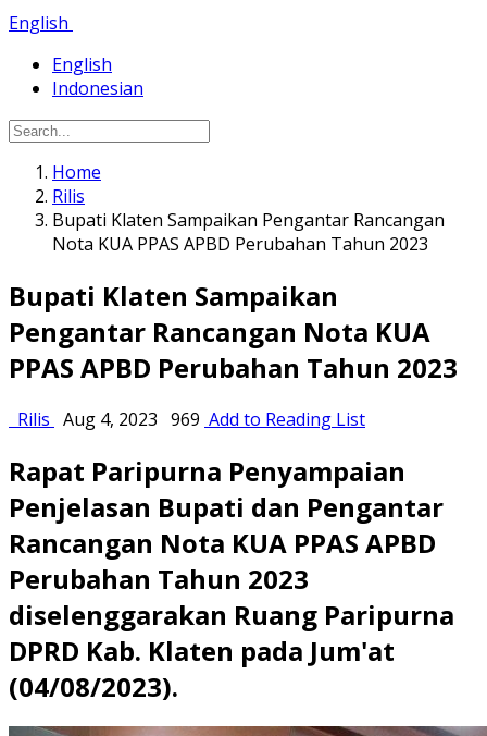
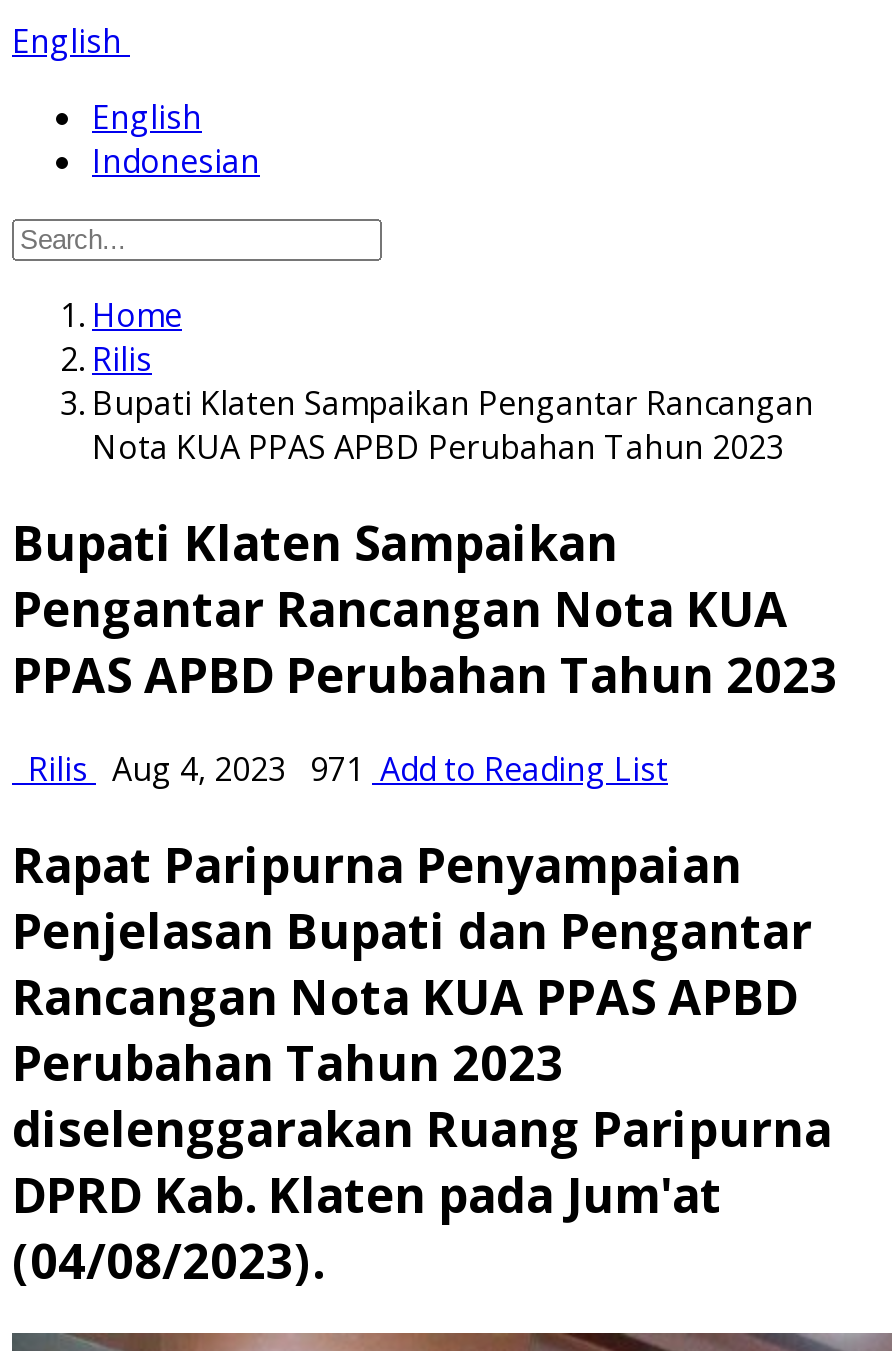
- Rilis Aug 4, 2023 969 Add to Reading List
+ Rilis Aug 4, 2023 971 Add to Reading List
